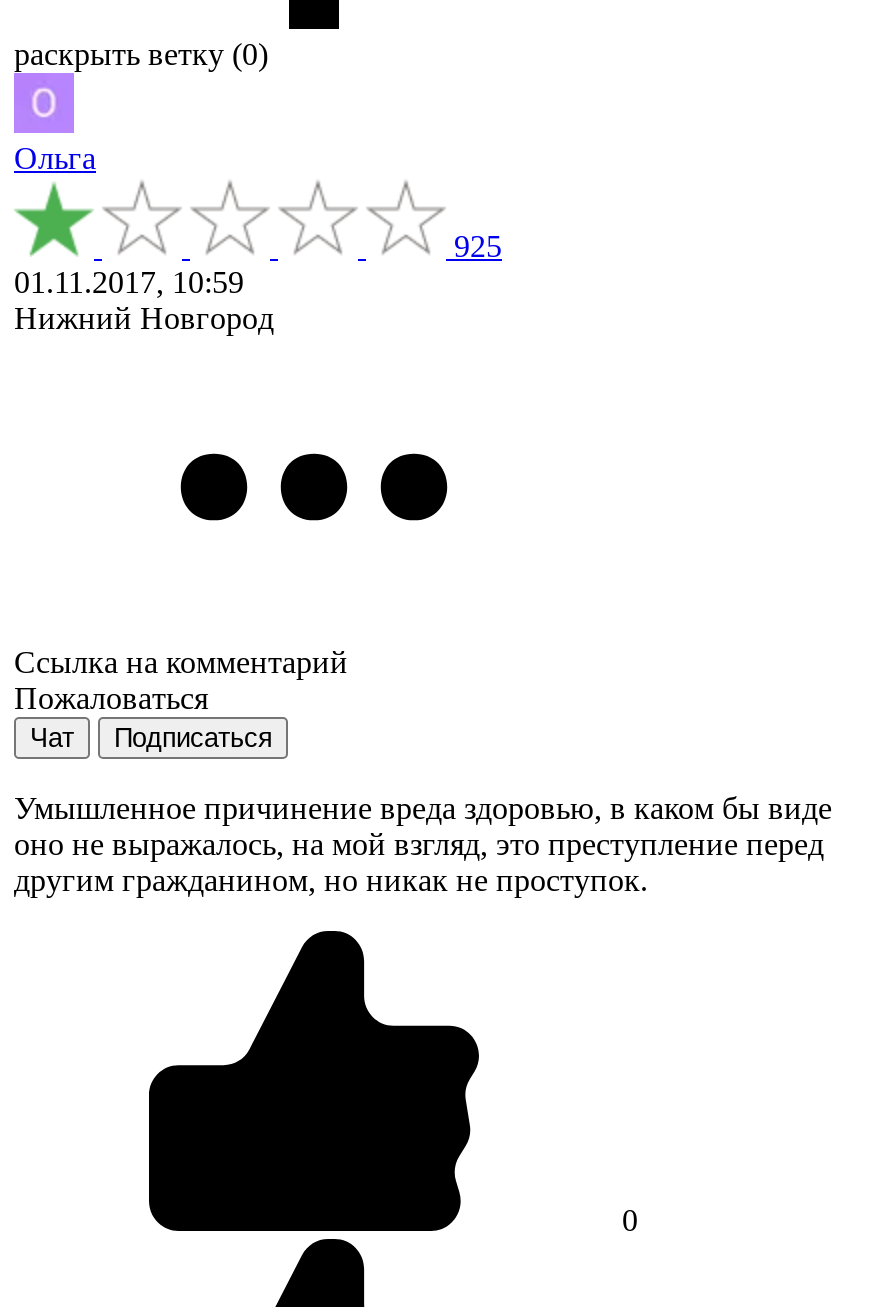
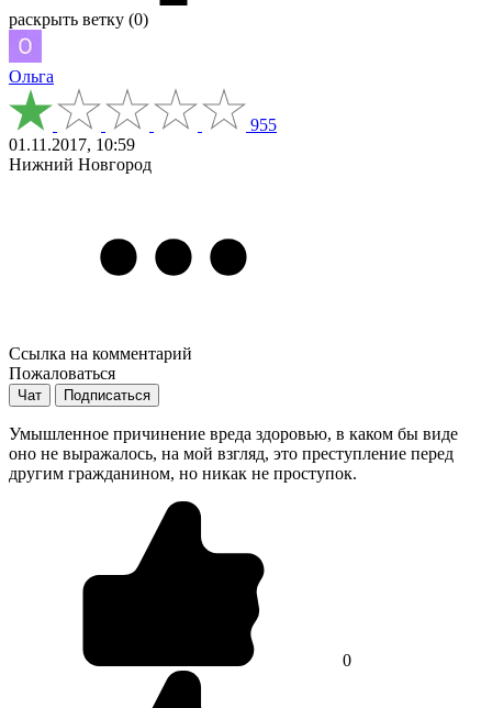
- 925
+ 955
